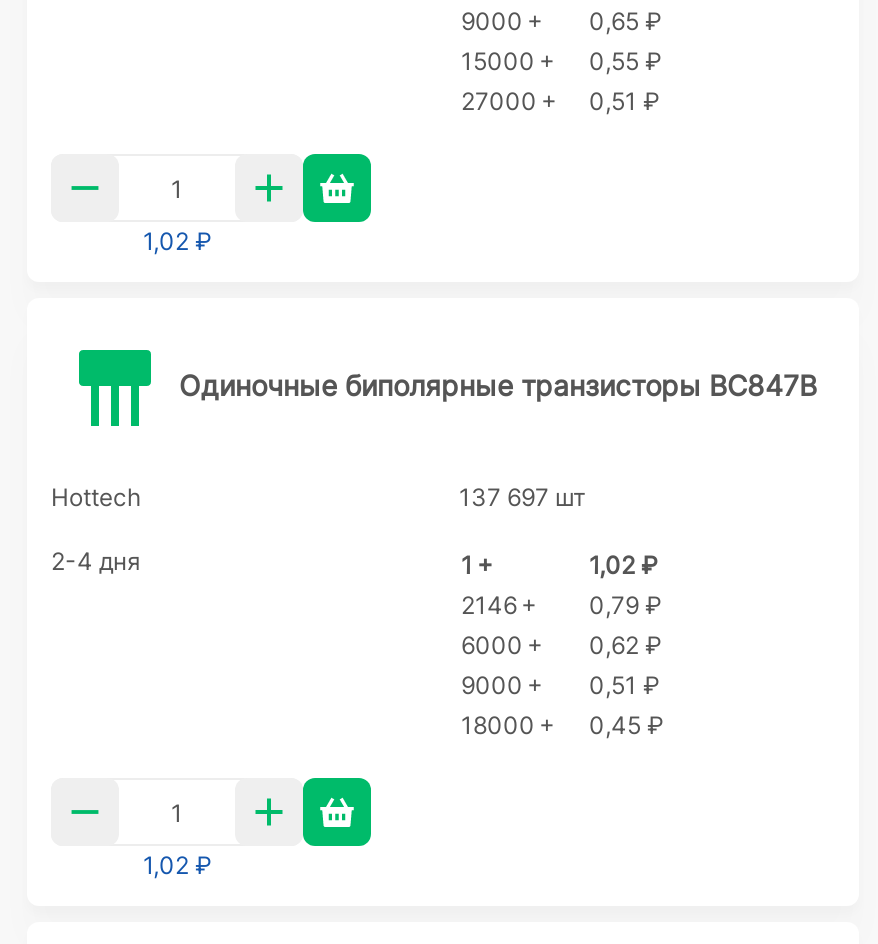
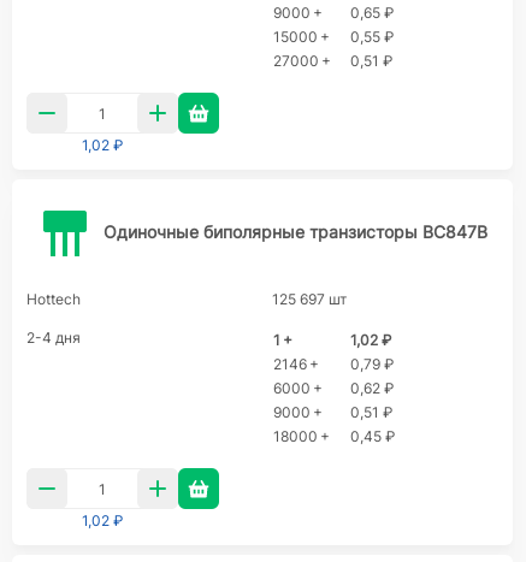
- 137 697 шт
+ 125 697 шт
